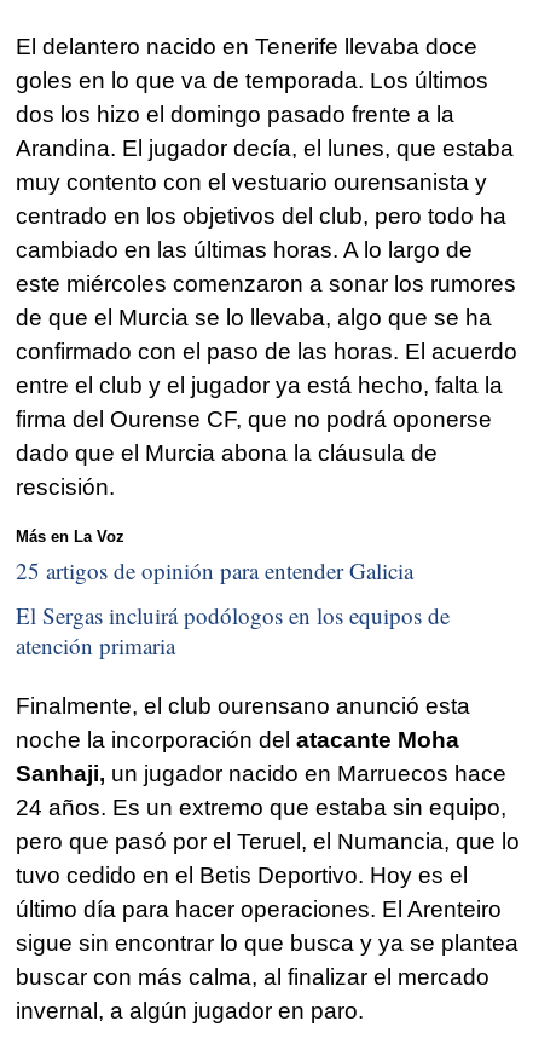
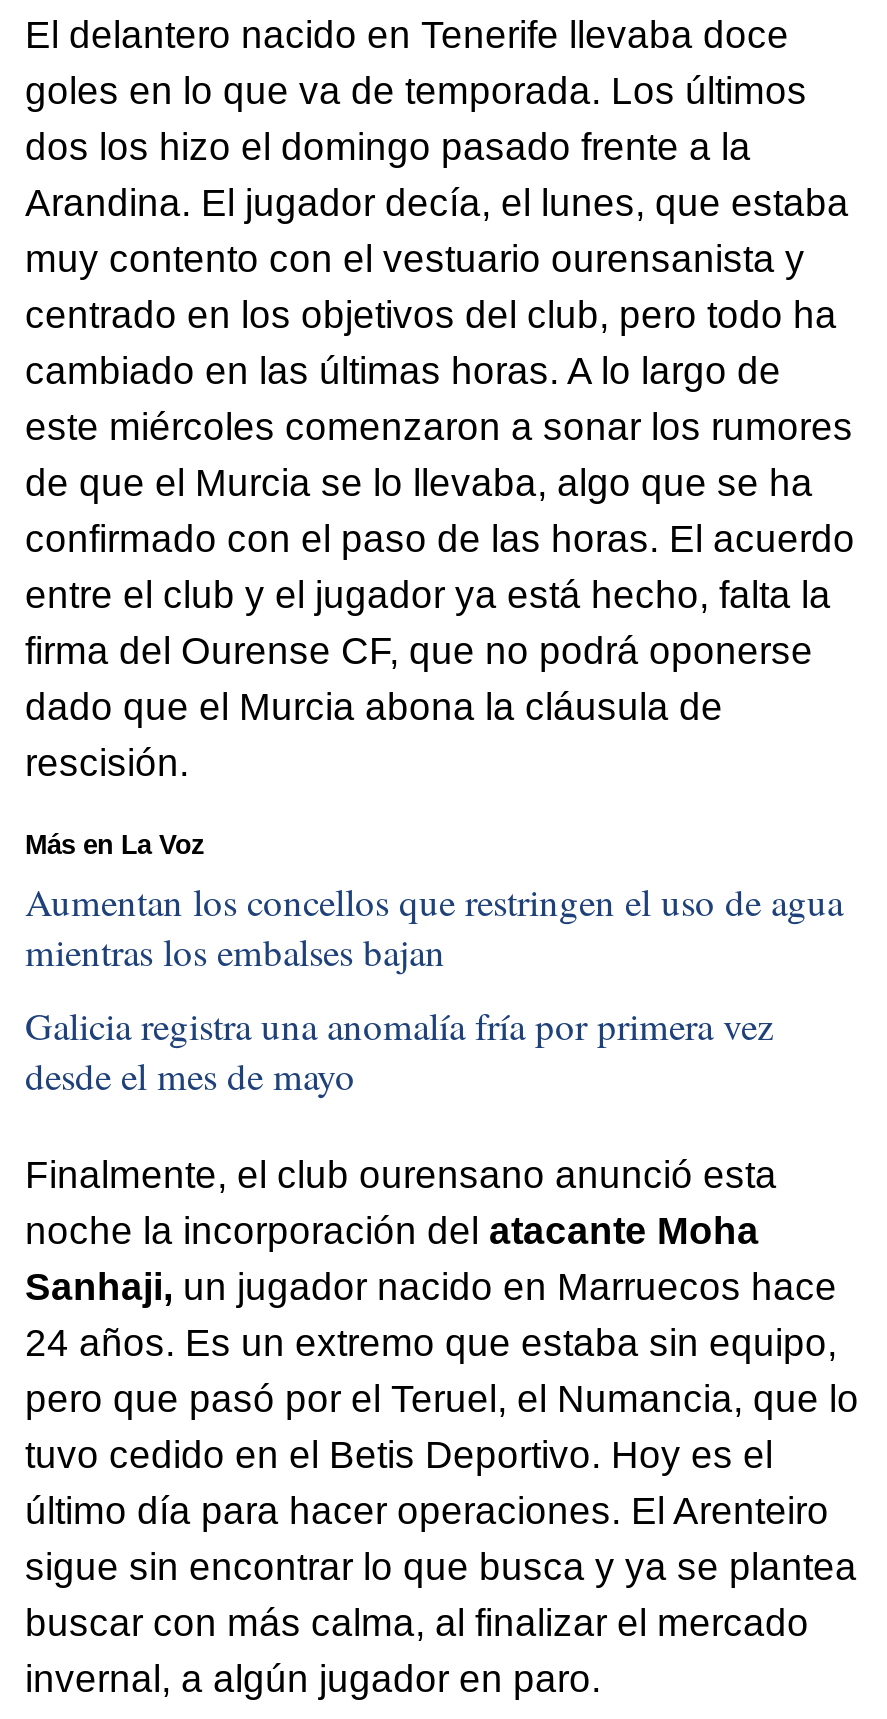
- 25 artigos de opinión para entender Galicia
+ Aumentan los concellos que restringen el uso de agua
+ mientras los embalses bajan

- El Sergas incluirá podólogos en los equipos de
- atención primaria
+ Galicia registra una anomalía fría por primera vez
+ desde el mes de mayo
